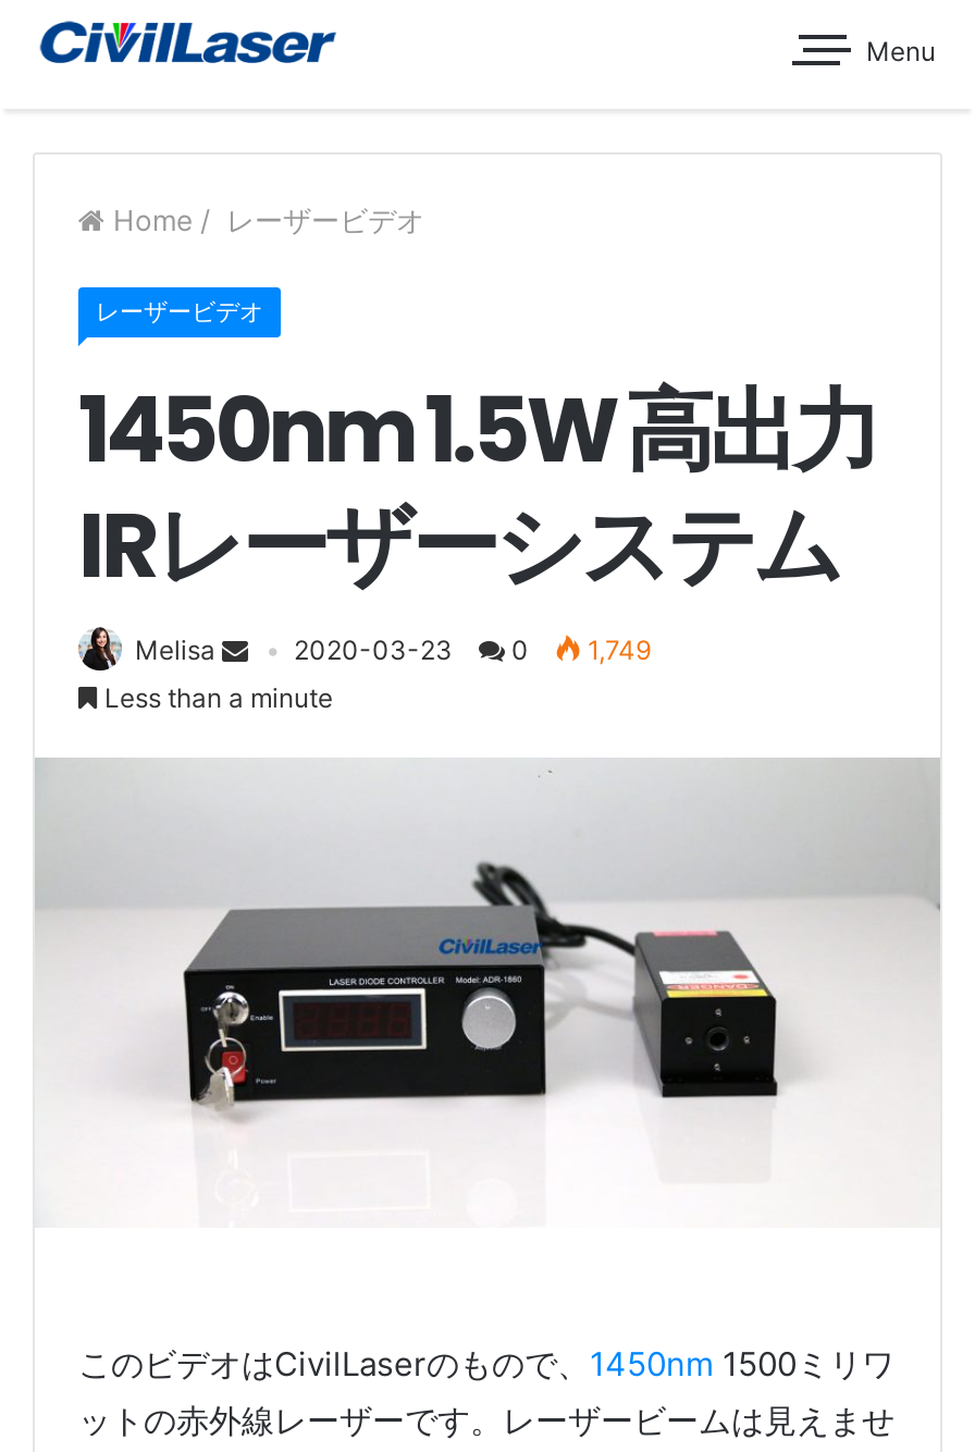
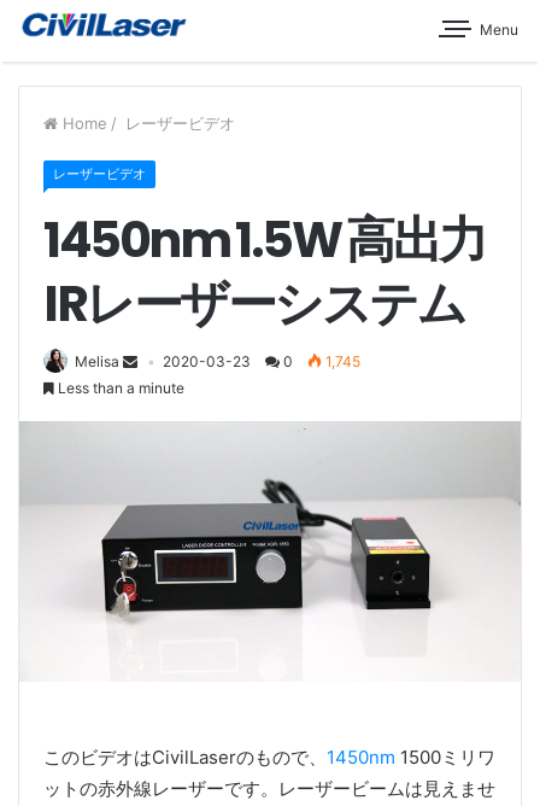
- 2020-03-23 0 1,749
+ 2020-03-23 0 1,745
